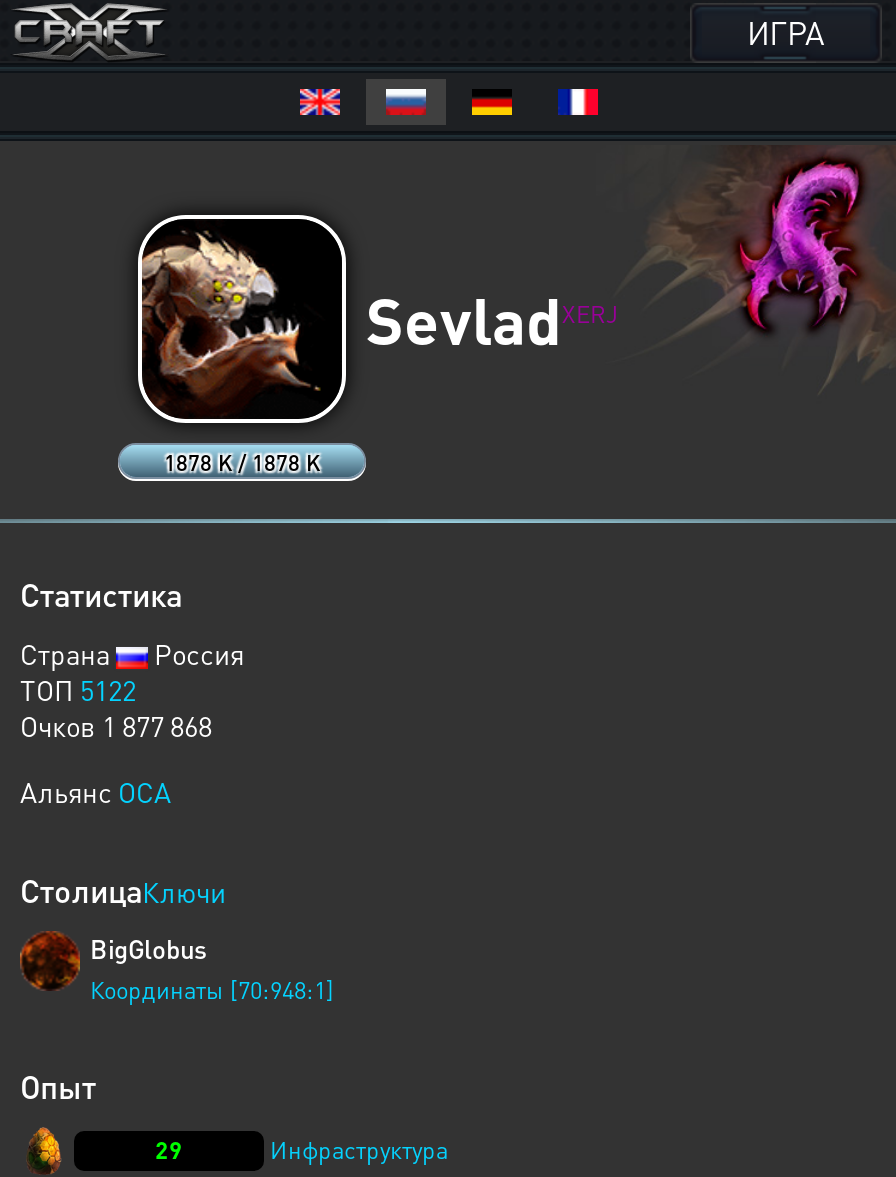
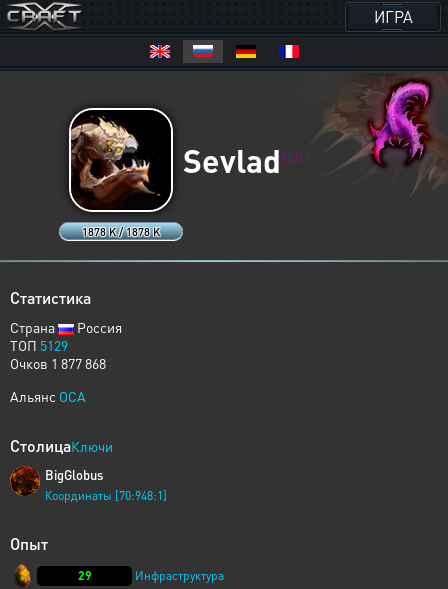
- ТОП 5122
+ ТОП 5129
